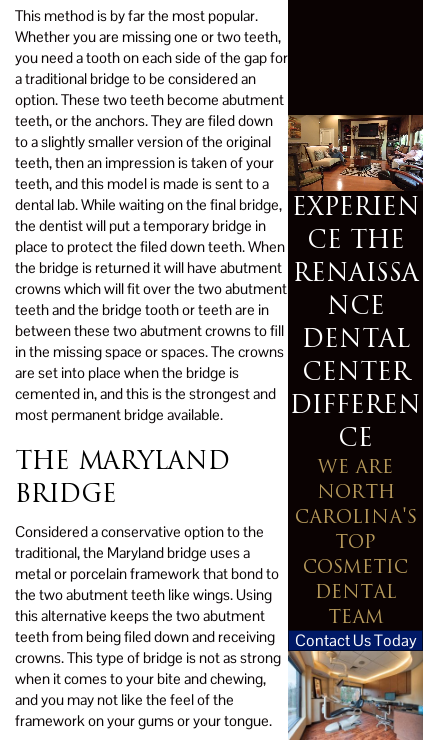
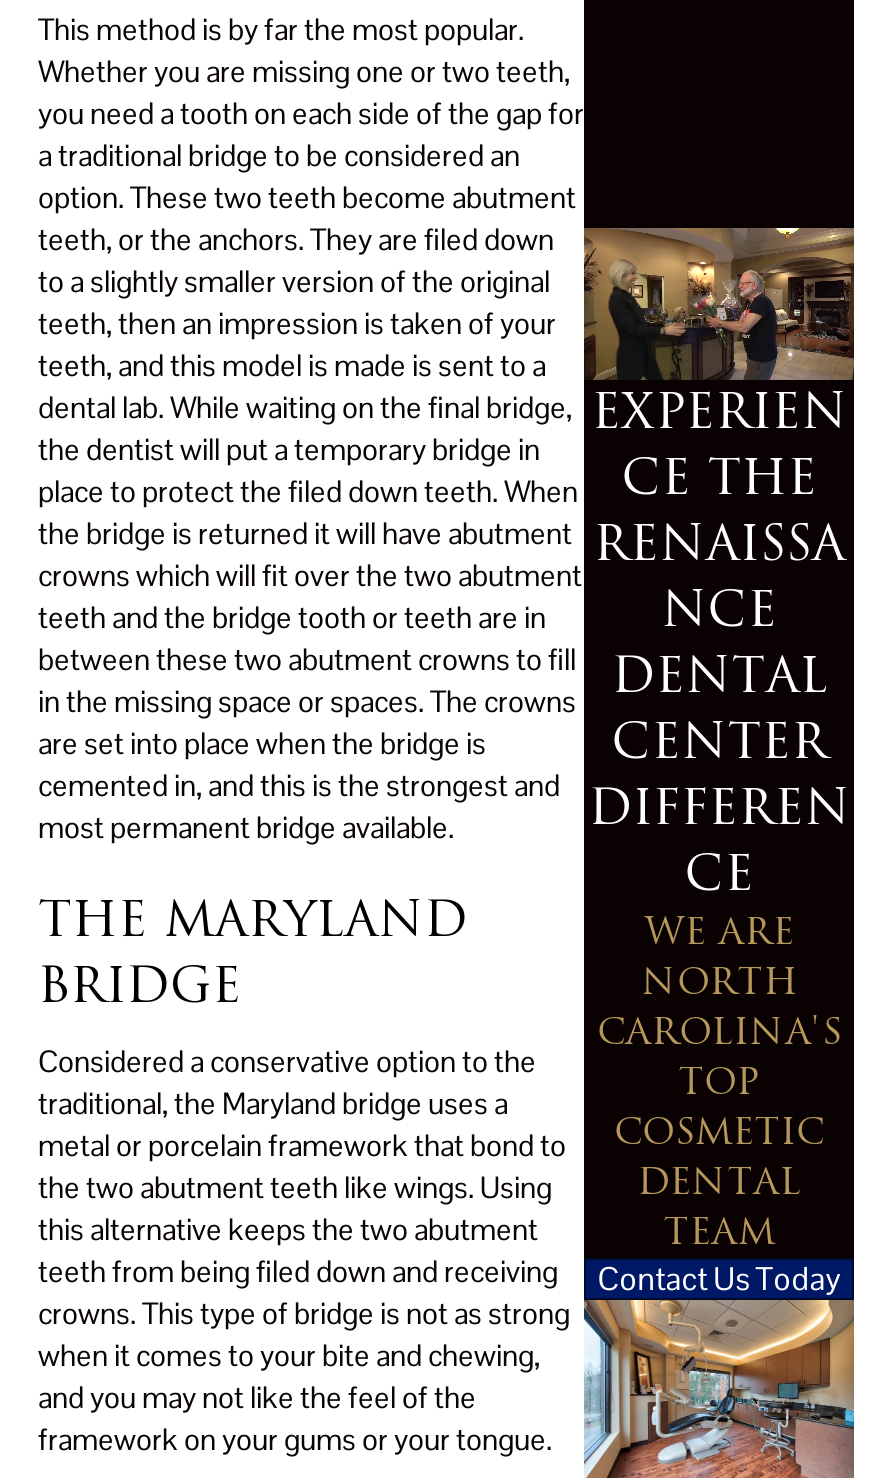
- [image]
+ [image]
